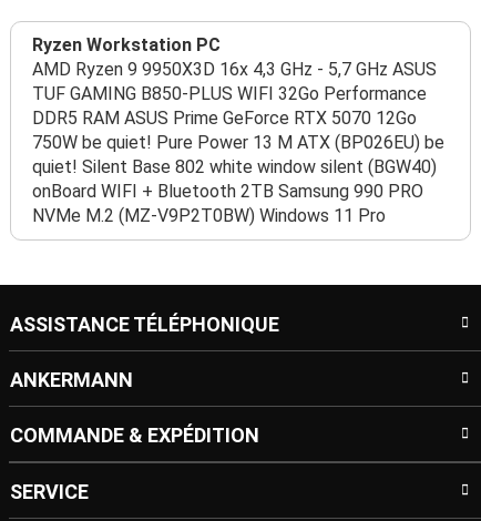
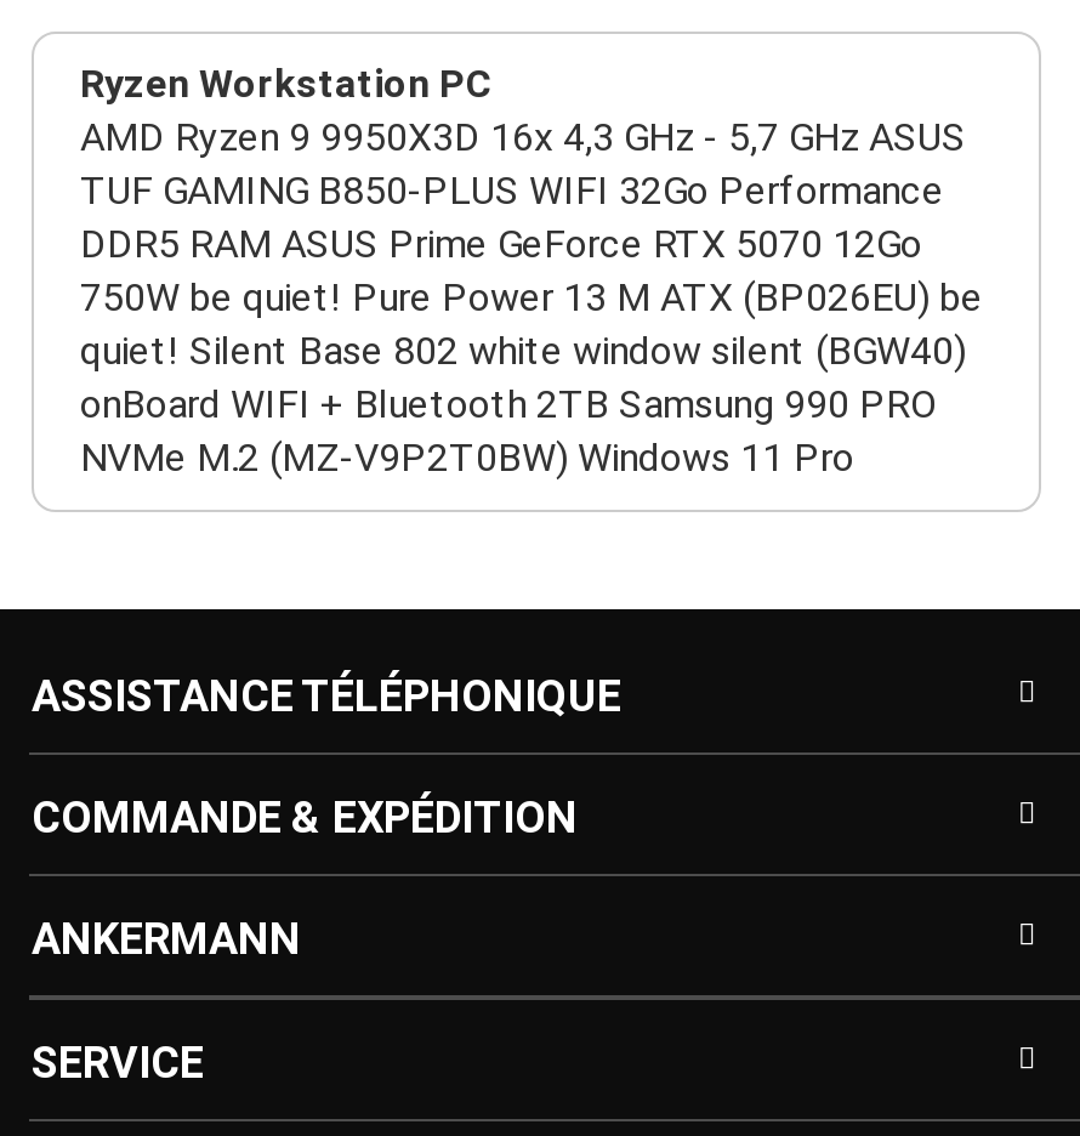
moved down: ANKERMANN

moved up: COMMANDE & EXPÉDITION
